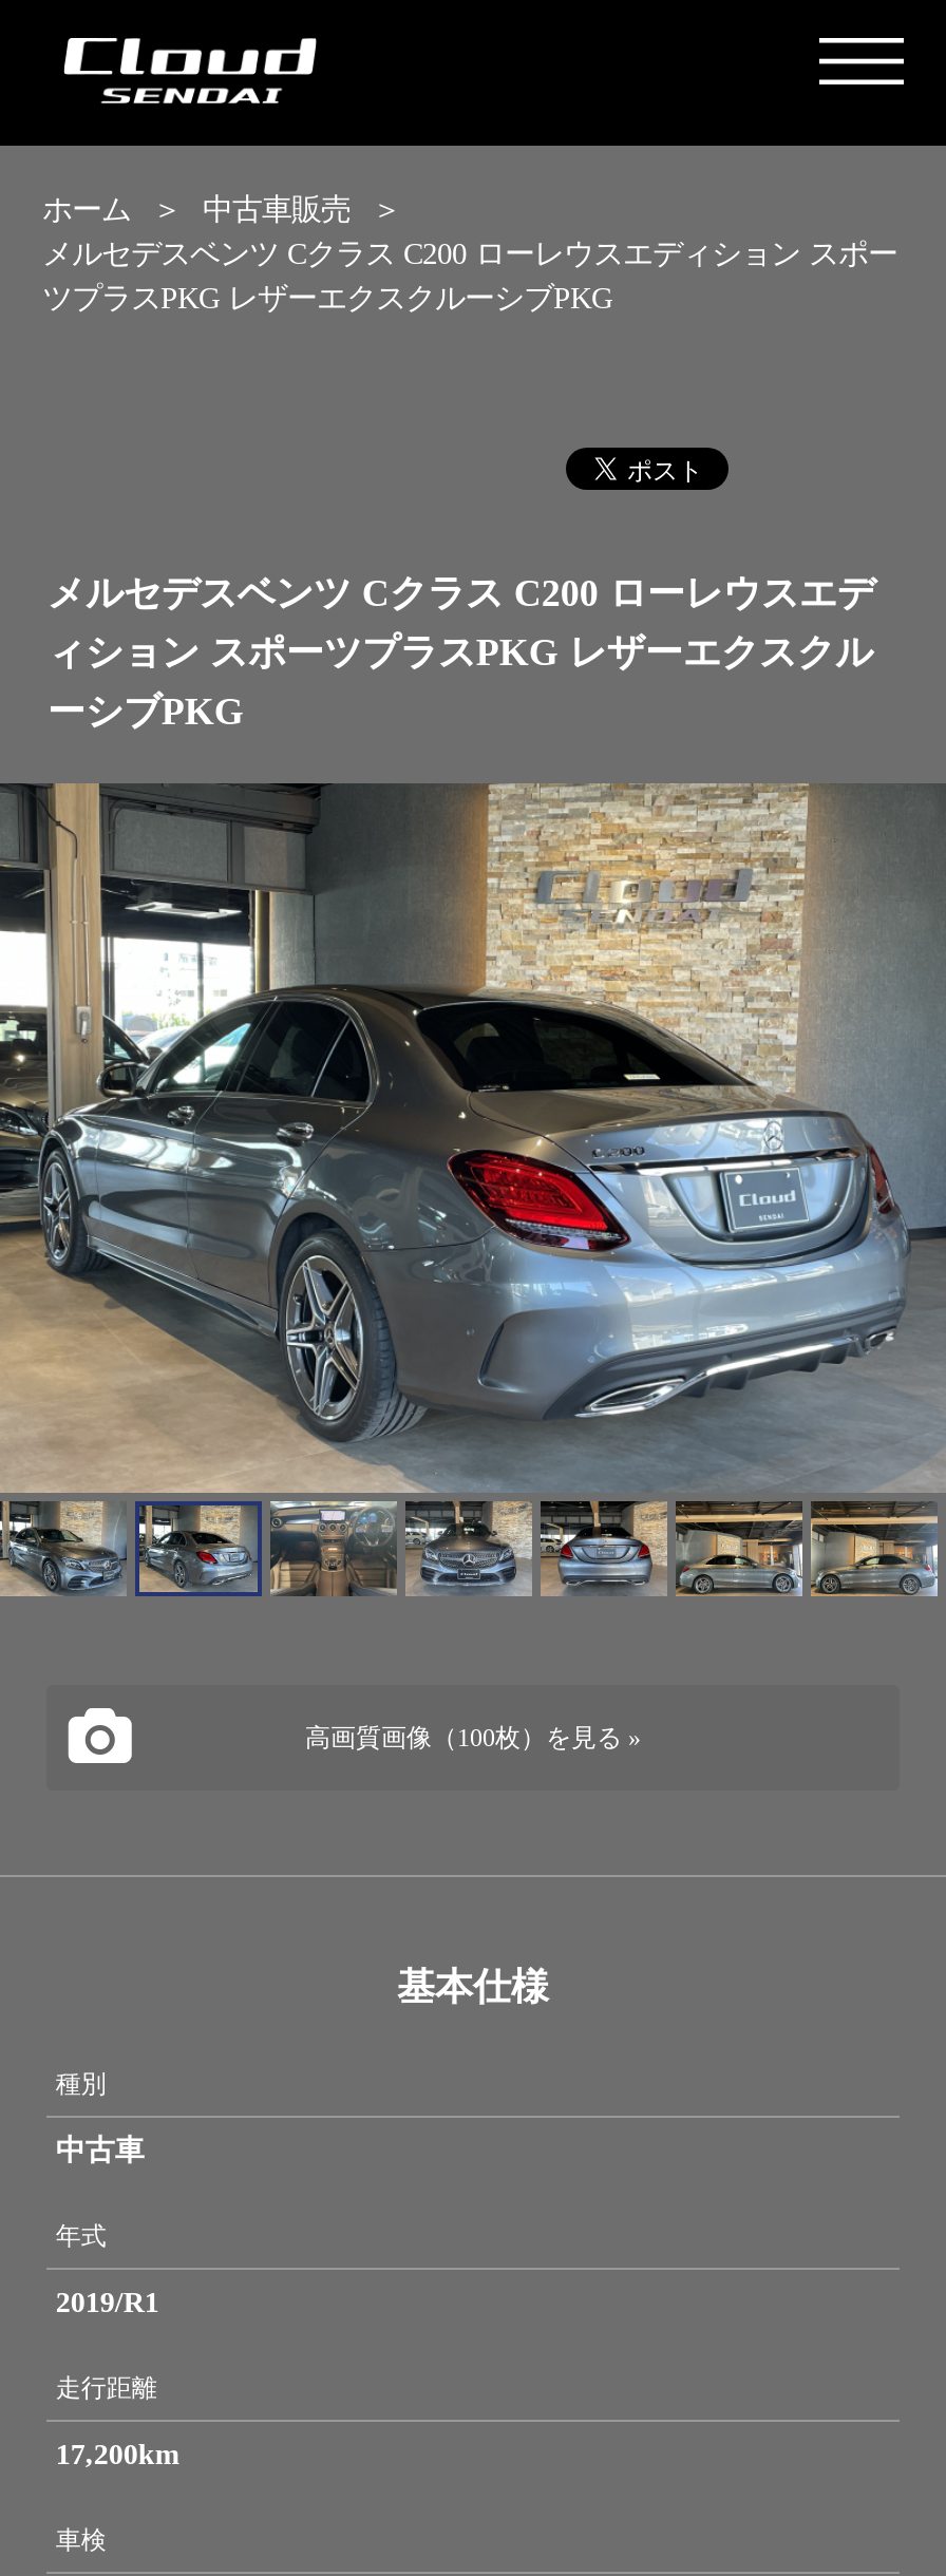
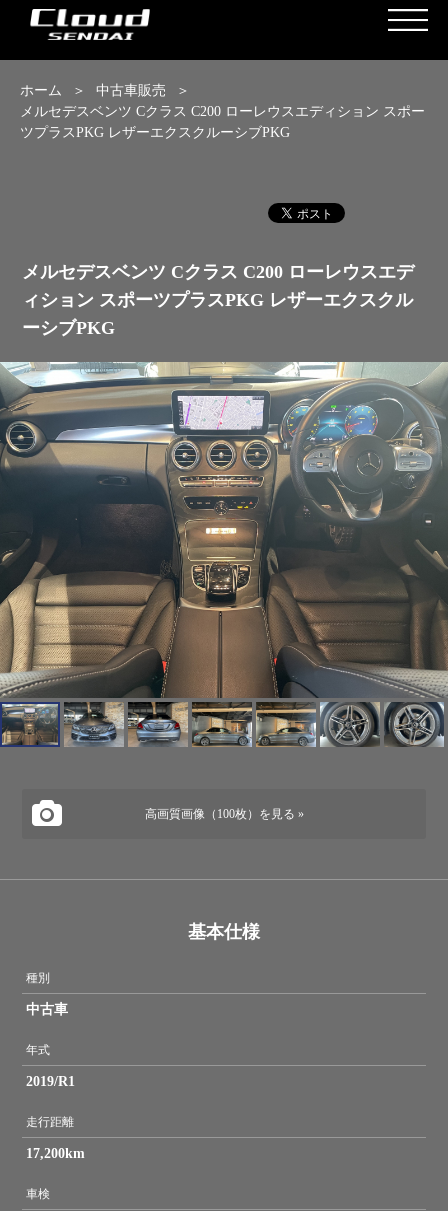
- [image]
+ [image]
